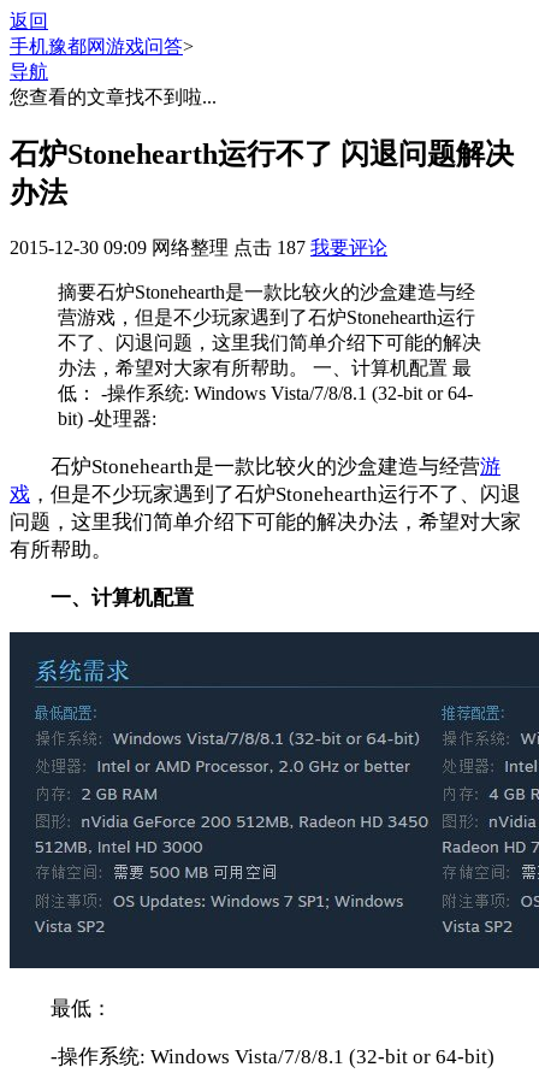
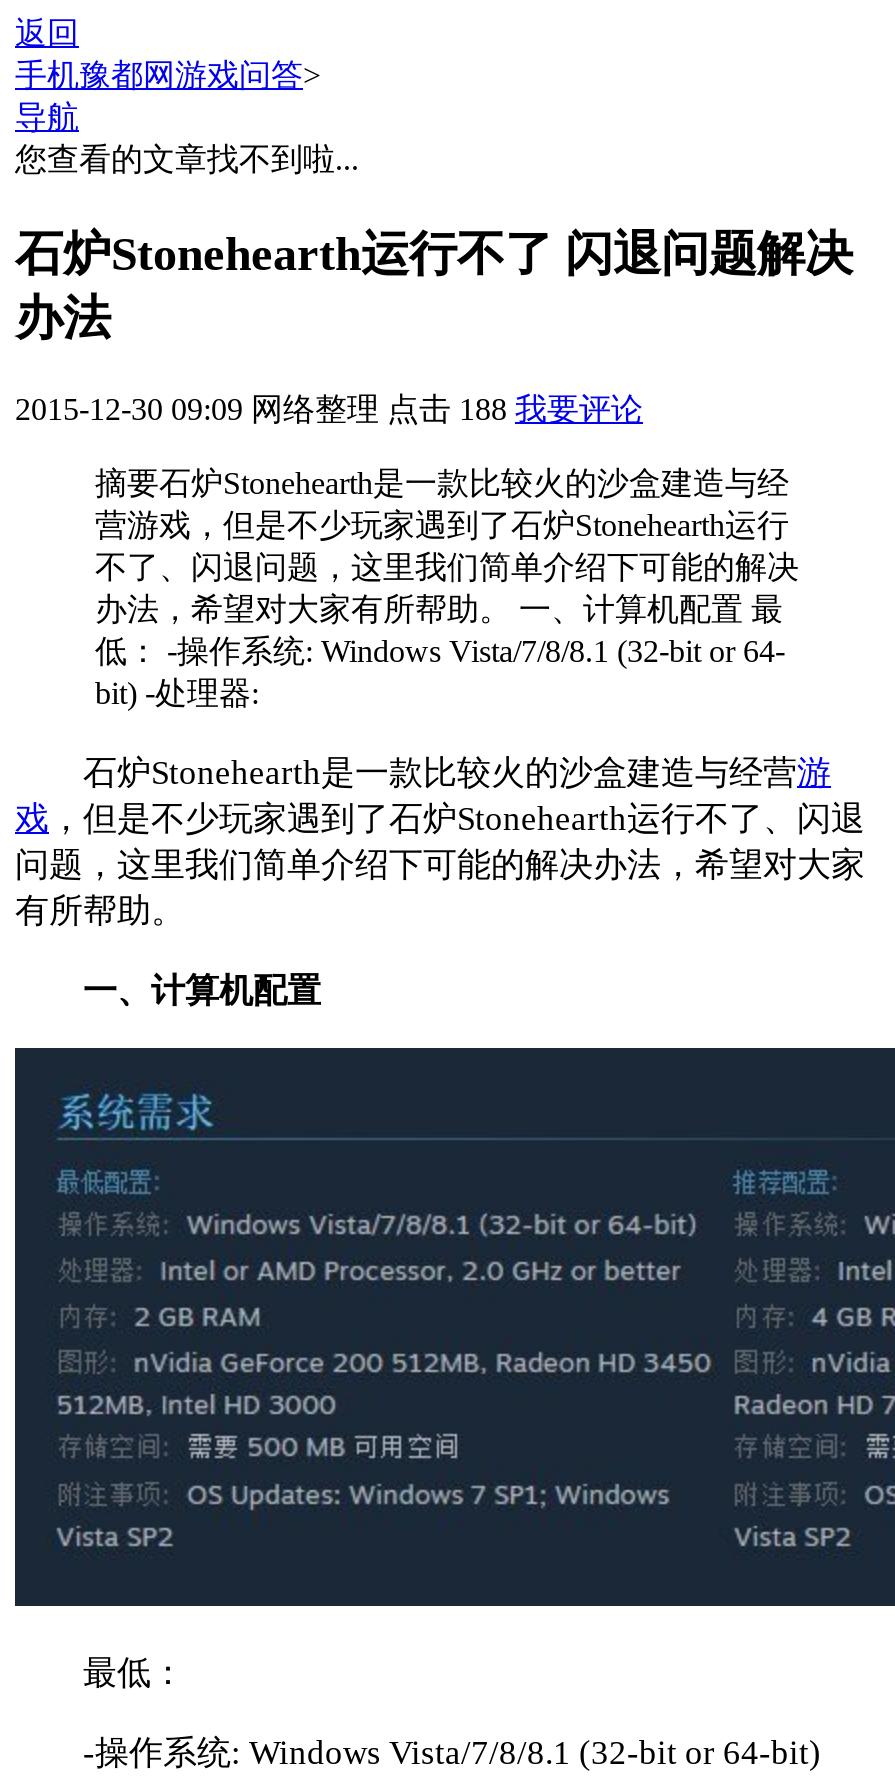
- 2015-12-30 09:09 网络整理 点击187我要评论
+ 2015-12-30 09:09 网络整理 点击188我要评论
